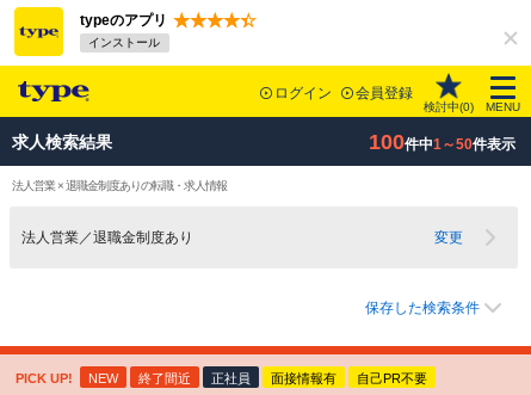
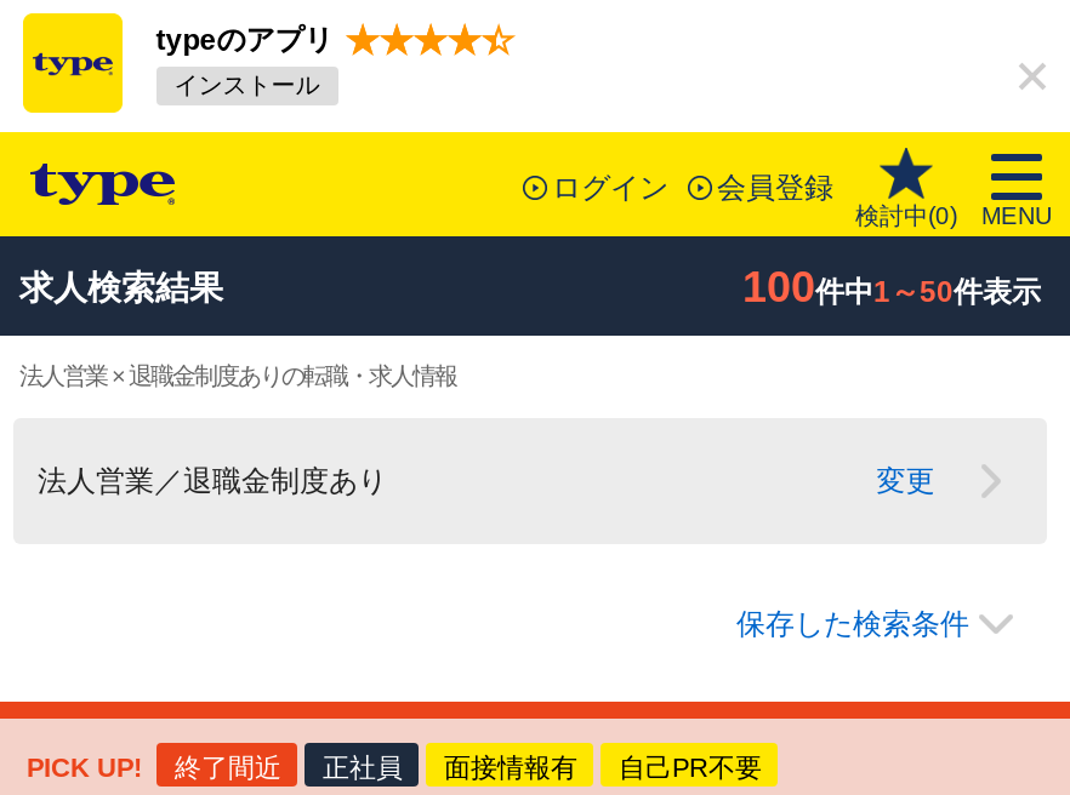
- NEW
